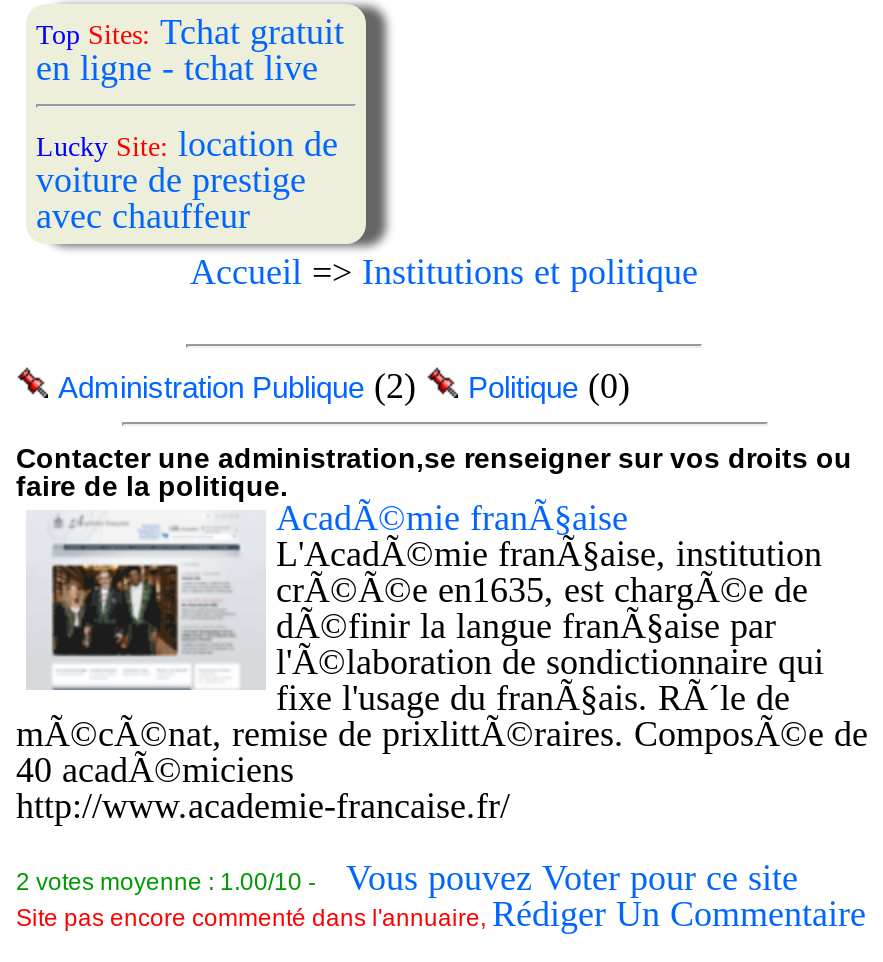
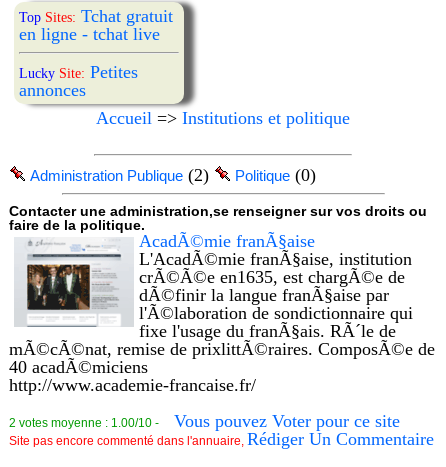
- Lucky Site: location de
- voiture de prestige
- avec chauffeur
+ Lucky Site: Petites
+ annonces
